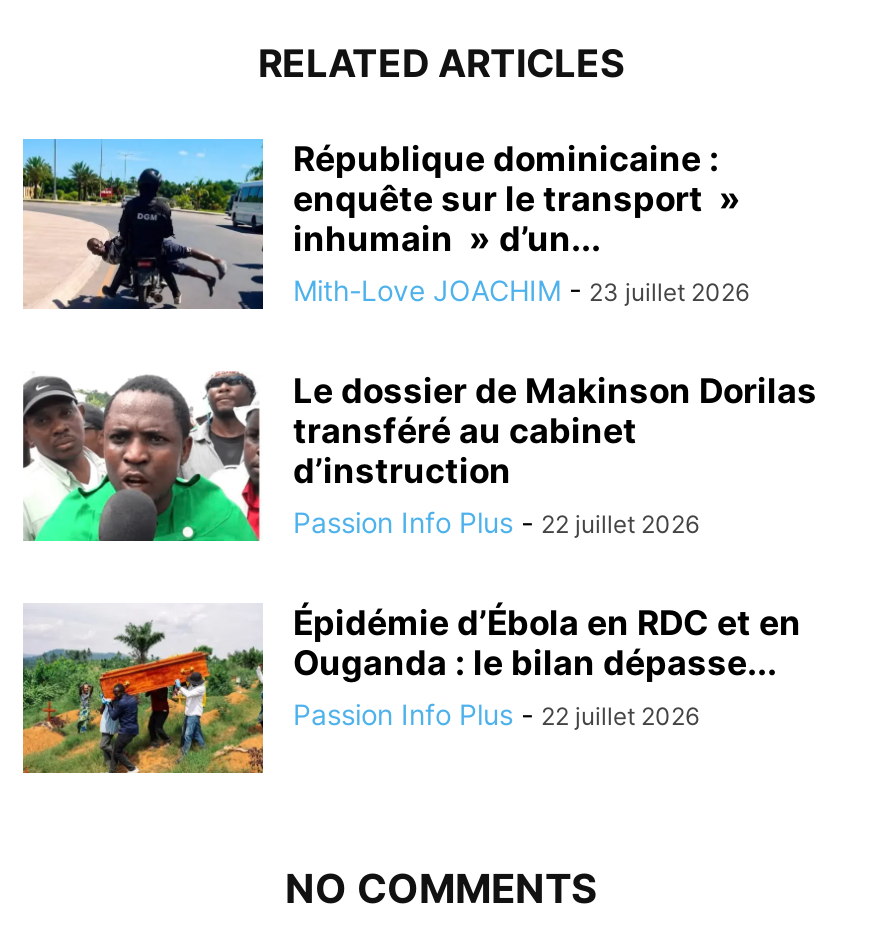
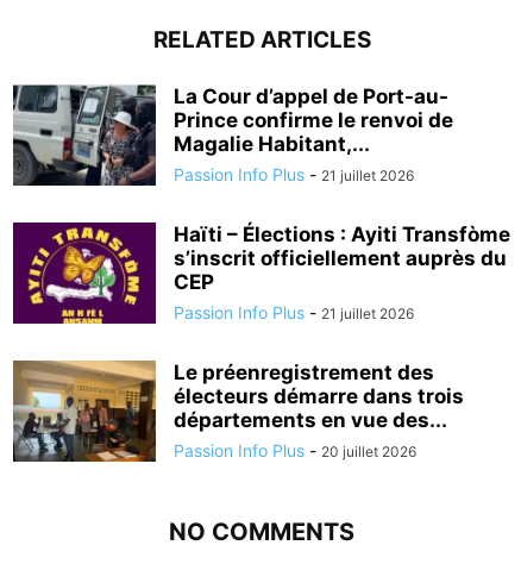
- [image]
- République dominicaine :
- enquête sur le transport »
- inhumain » d’un...
- Mith-Love JOACHIM - 23 juillet 2026
+ [image]
+ La Cour d’appel de Port-au-
+ Prince confirme le renvoi de
+ Magalie Habitant,...
+ Passion Info Plus - 21 juillet 2026

- [image]
- Le dossier de Makinson Dorilas
- transféré au cabinet
- d’instruction
- Passion Info Plus - 22 juillet 2026
+ [image]
+ Haïti – Élections : Ayiti Transfòme
+ s’inscrit officiellement auprès du
+ CEP
+ Passion Info Plus - 21 juillet 2026

- [image]
- Épidémie d’Ébola en RDC et en
- Ouganda : le bilan dépasse...
- Passion Info Plus - 22 juillet 2026
+ [image]
+ Le préenregistrement des
+ électeurs démarre dans trois
+ départements en vue des...
+ Passion Info Plus - 20 juillet 2026
